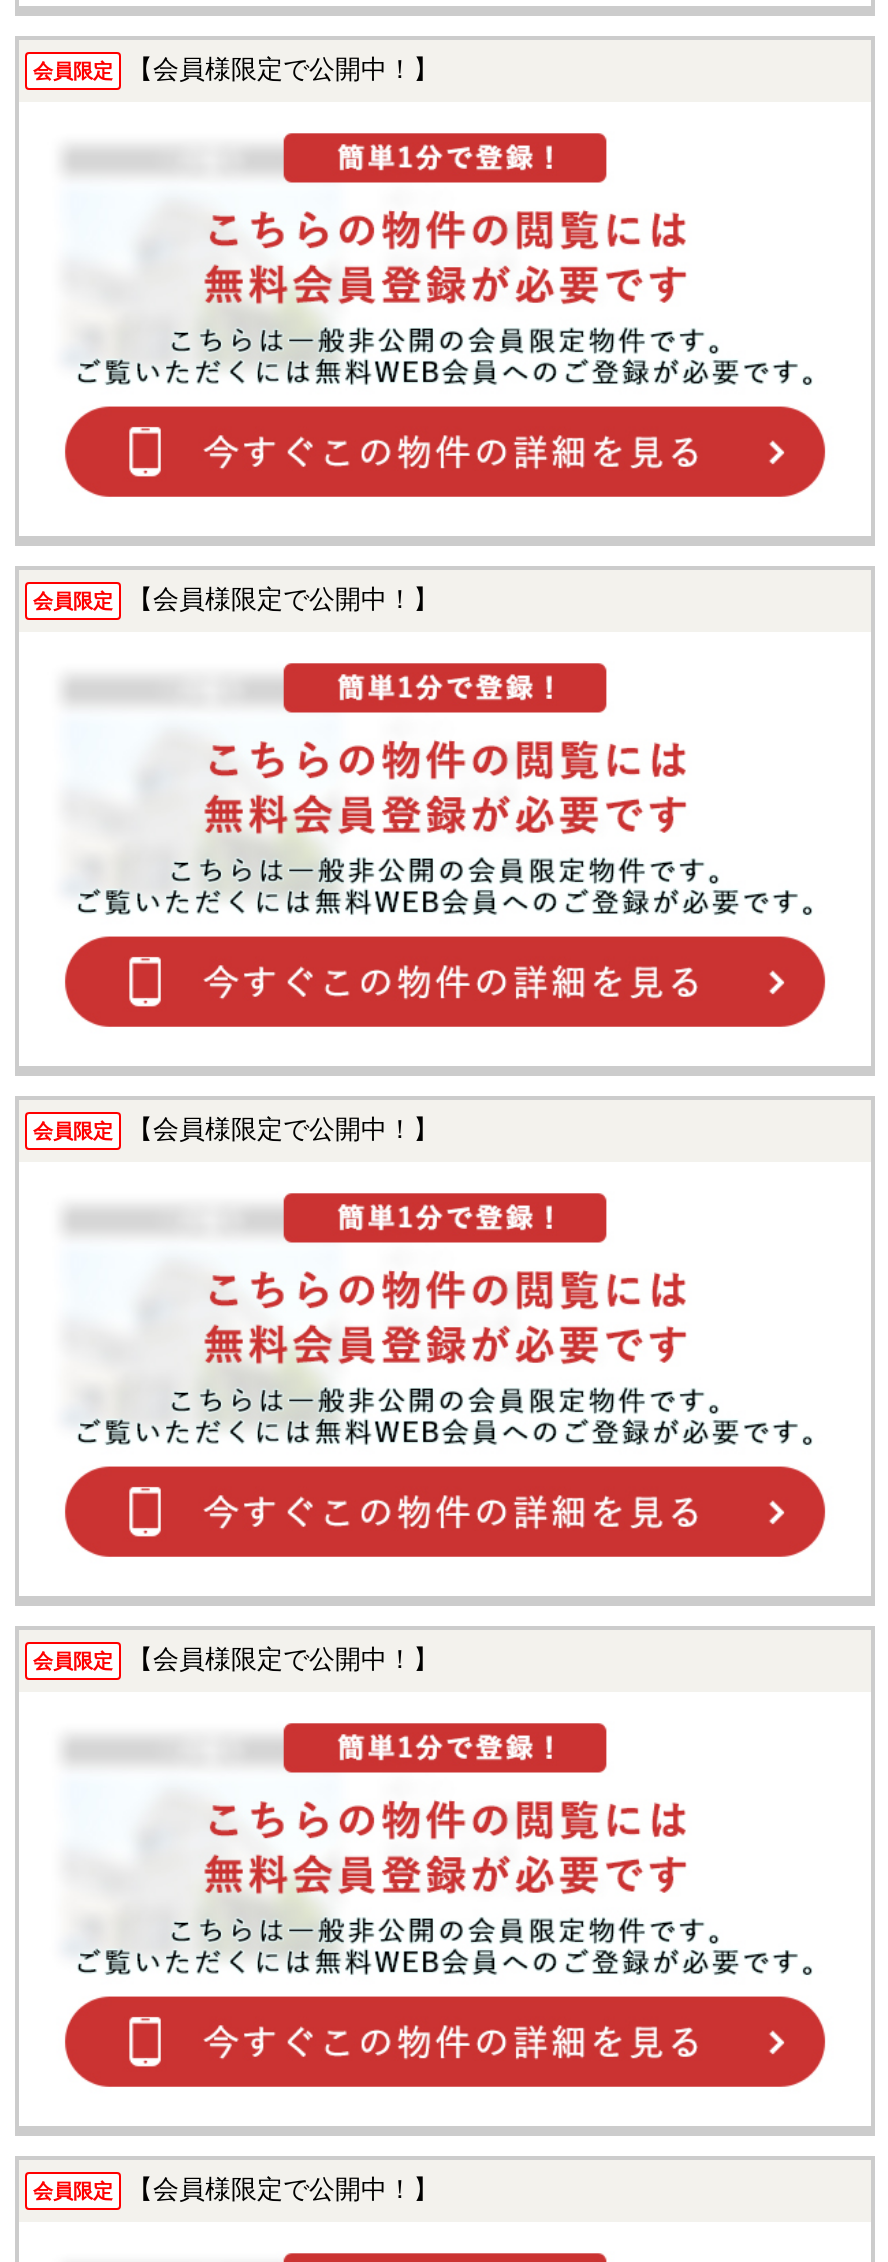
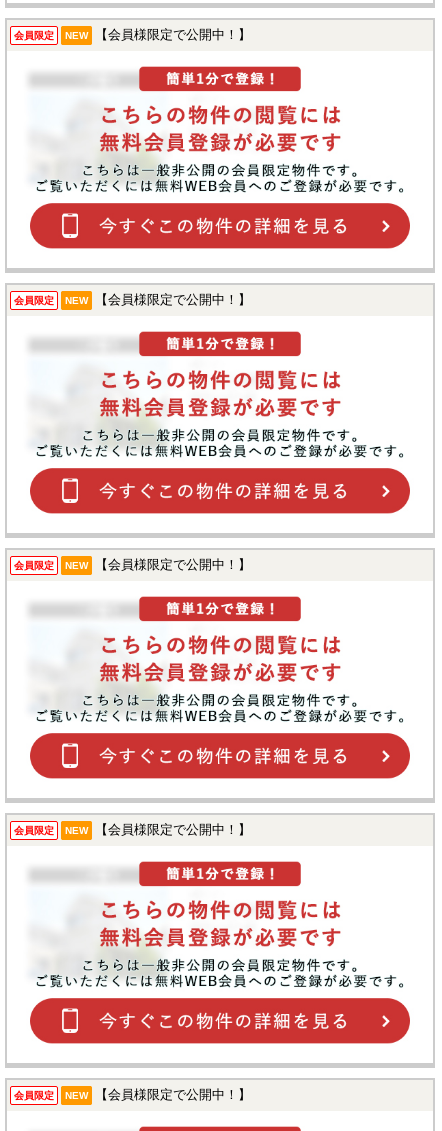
+ NEW

+ NEW

+ NEW

+ NEW

+ NEW
